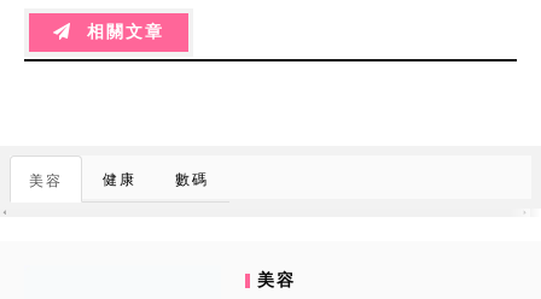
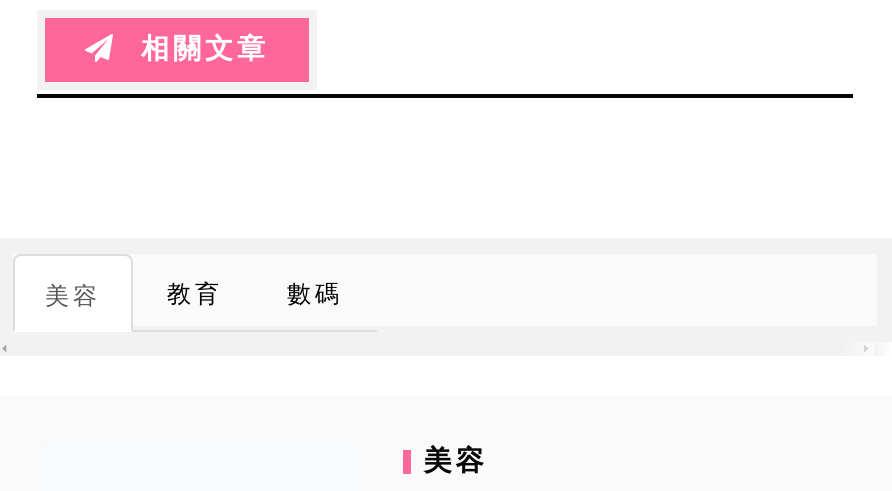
- 健康
+ 教育
